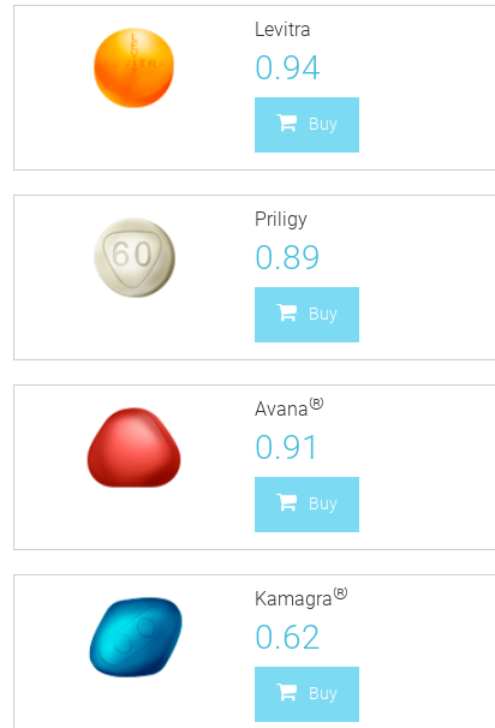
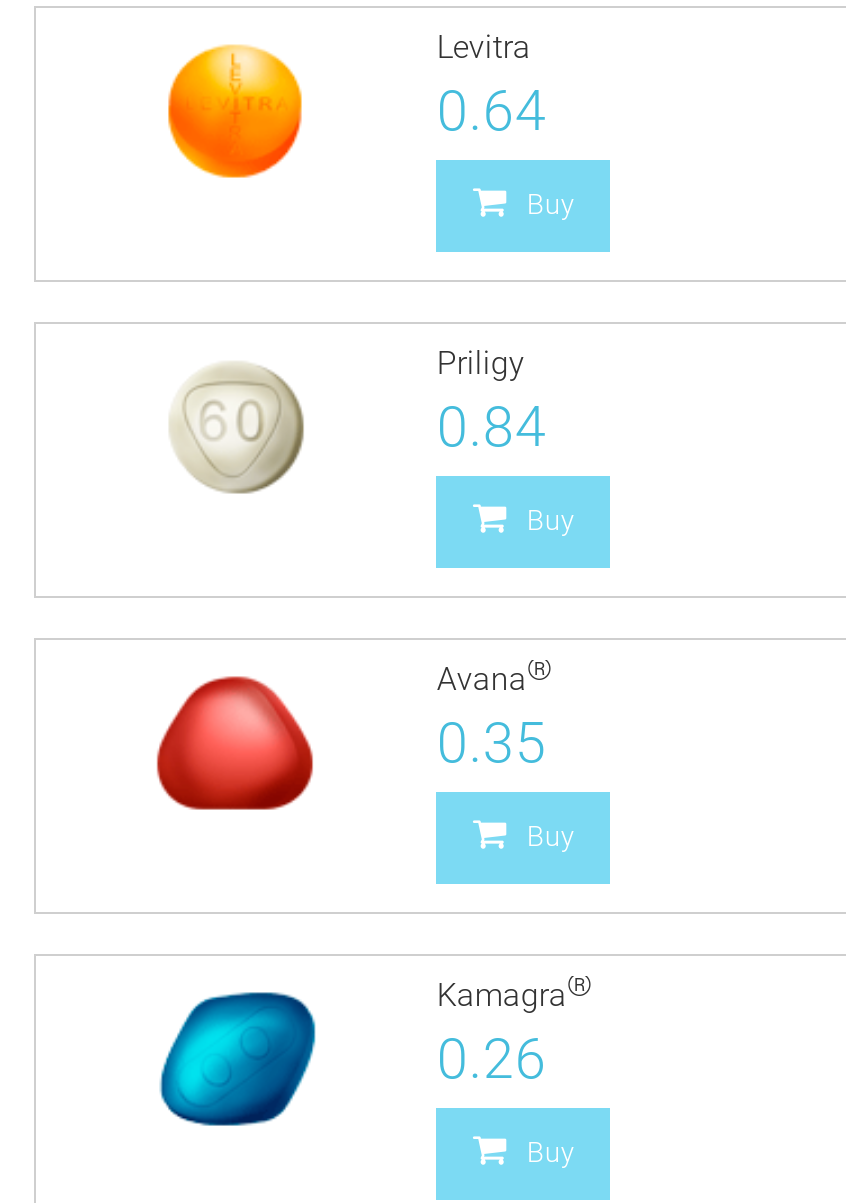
- 0.94
+ 0.64

- 0.89
+ 0.84

- 0.91
+ 0.35

- 0.62
+ 0.26
